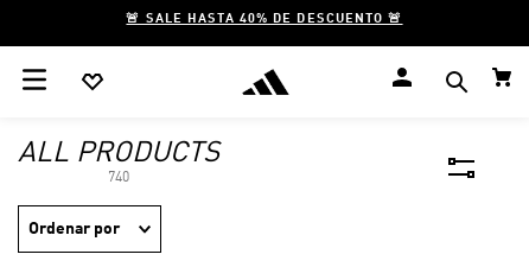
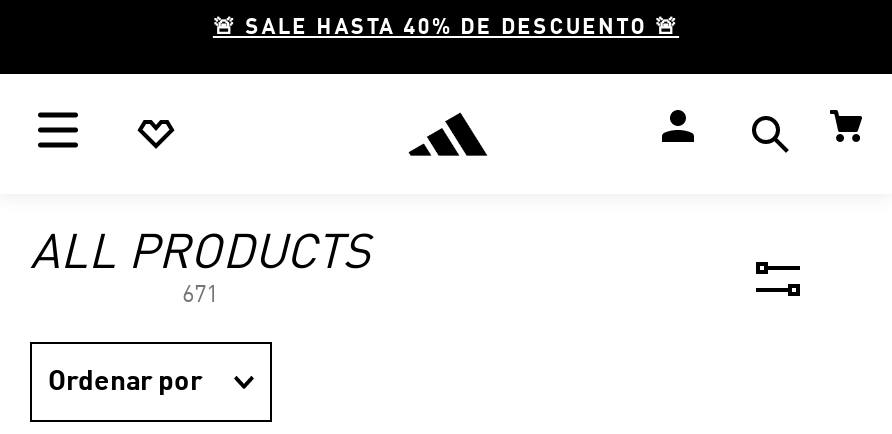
- 740
+ 671
